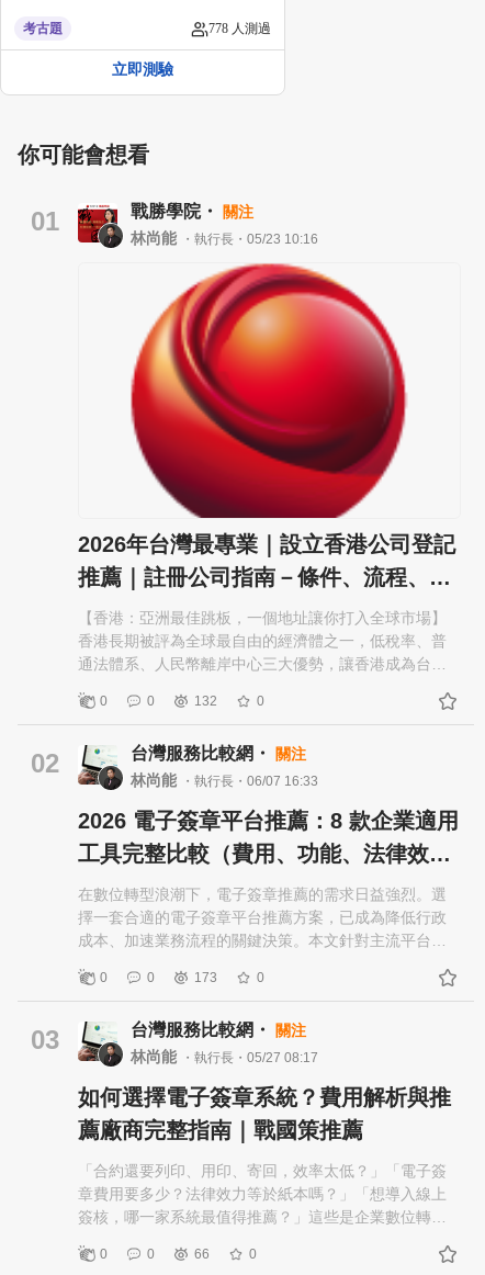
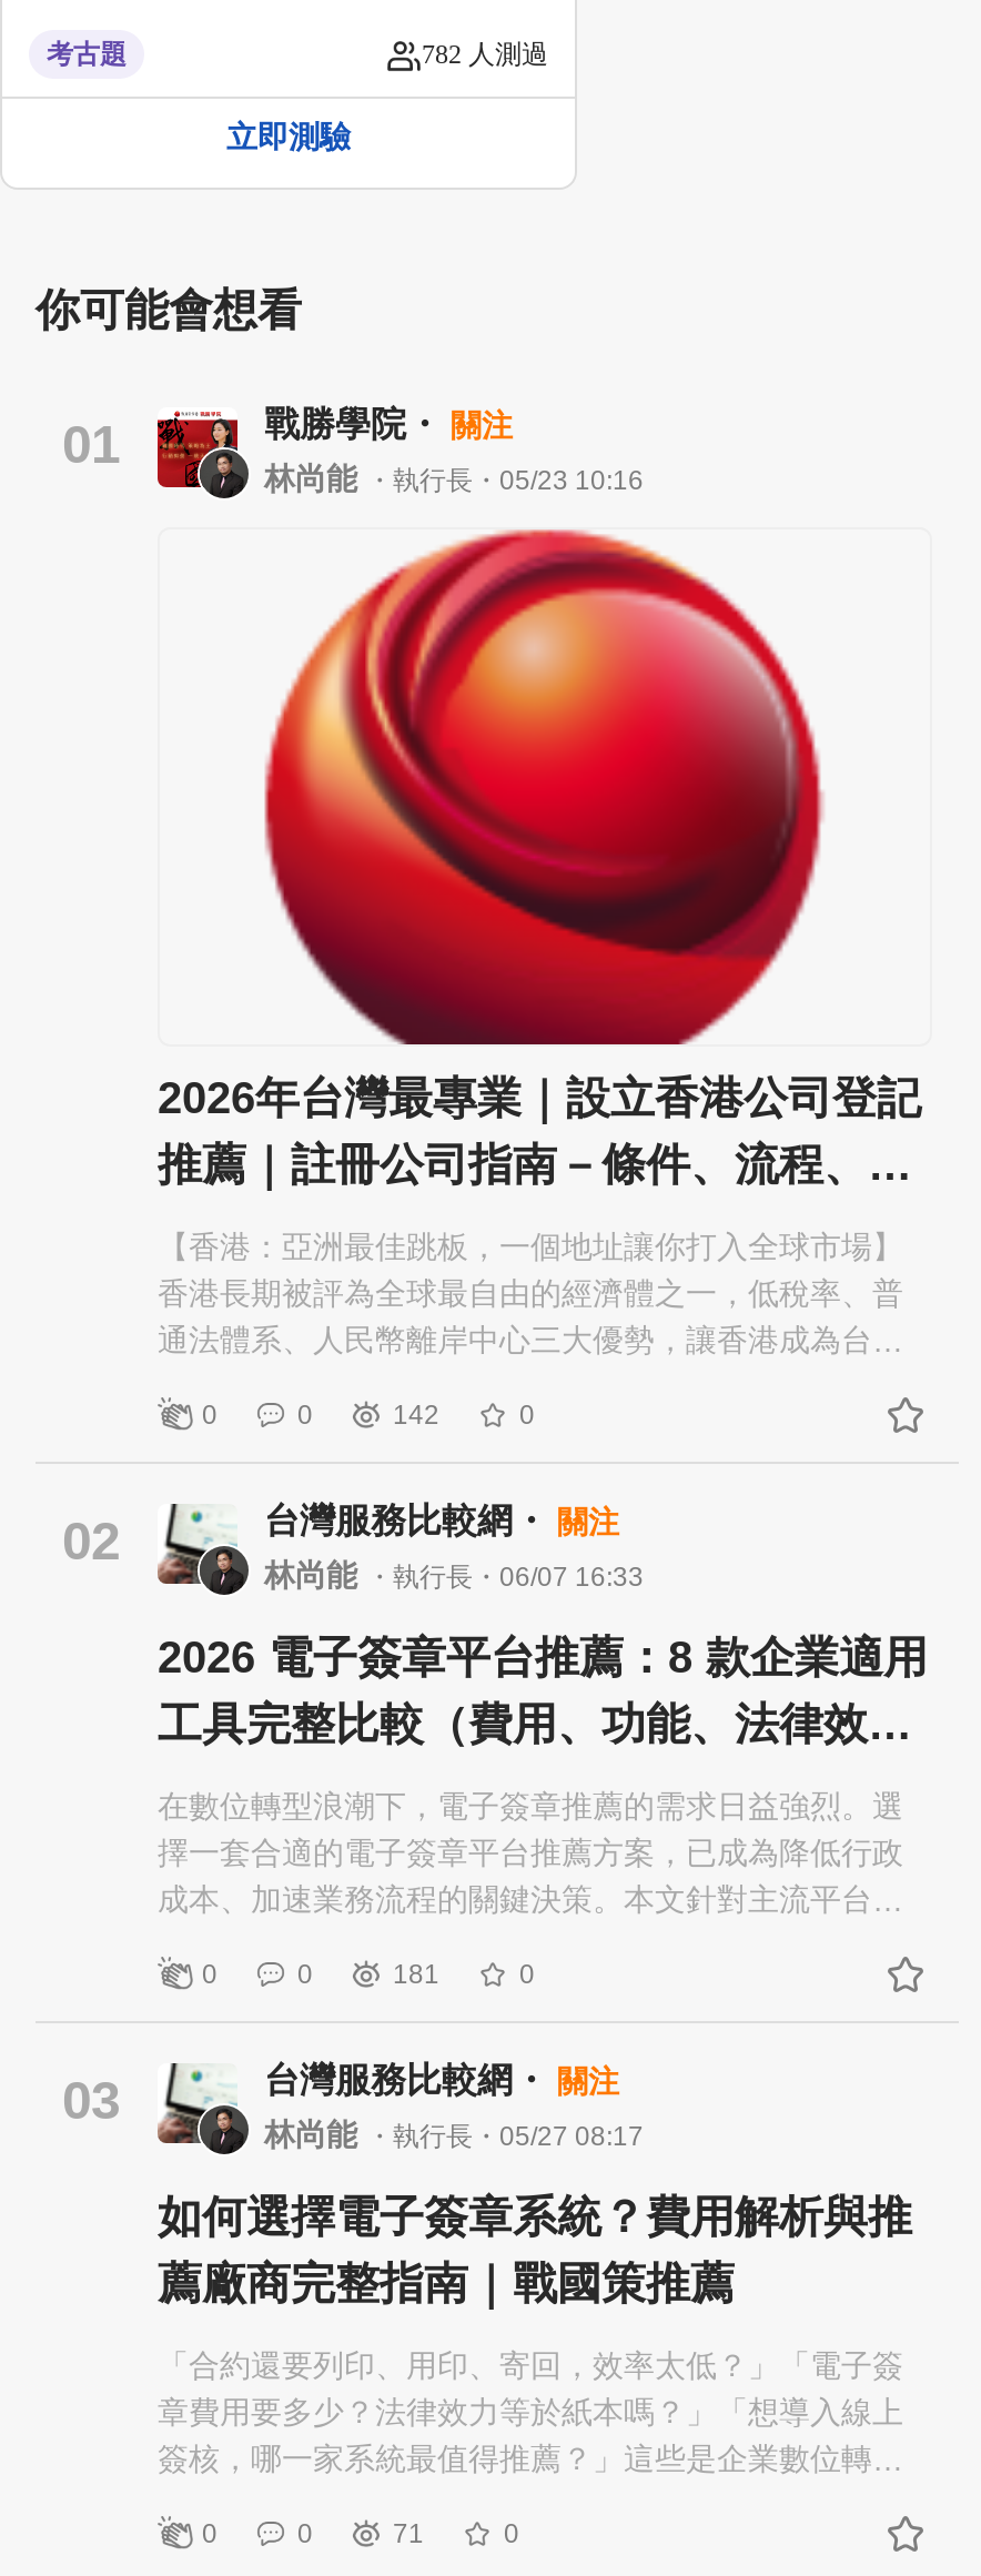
- 778 人測過
+ 782 人測過

- 132
+ 142

- 173
+ 181

- 66
+ 71
